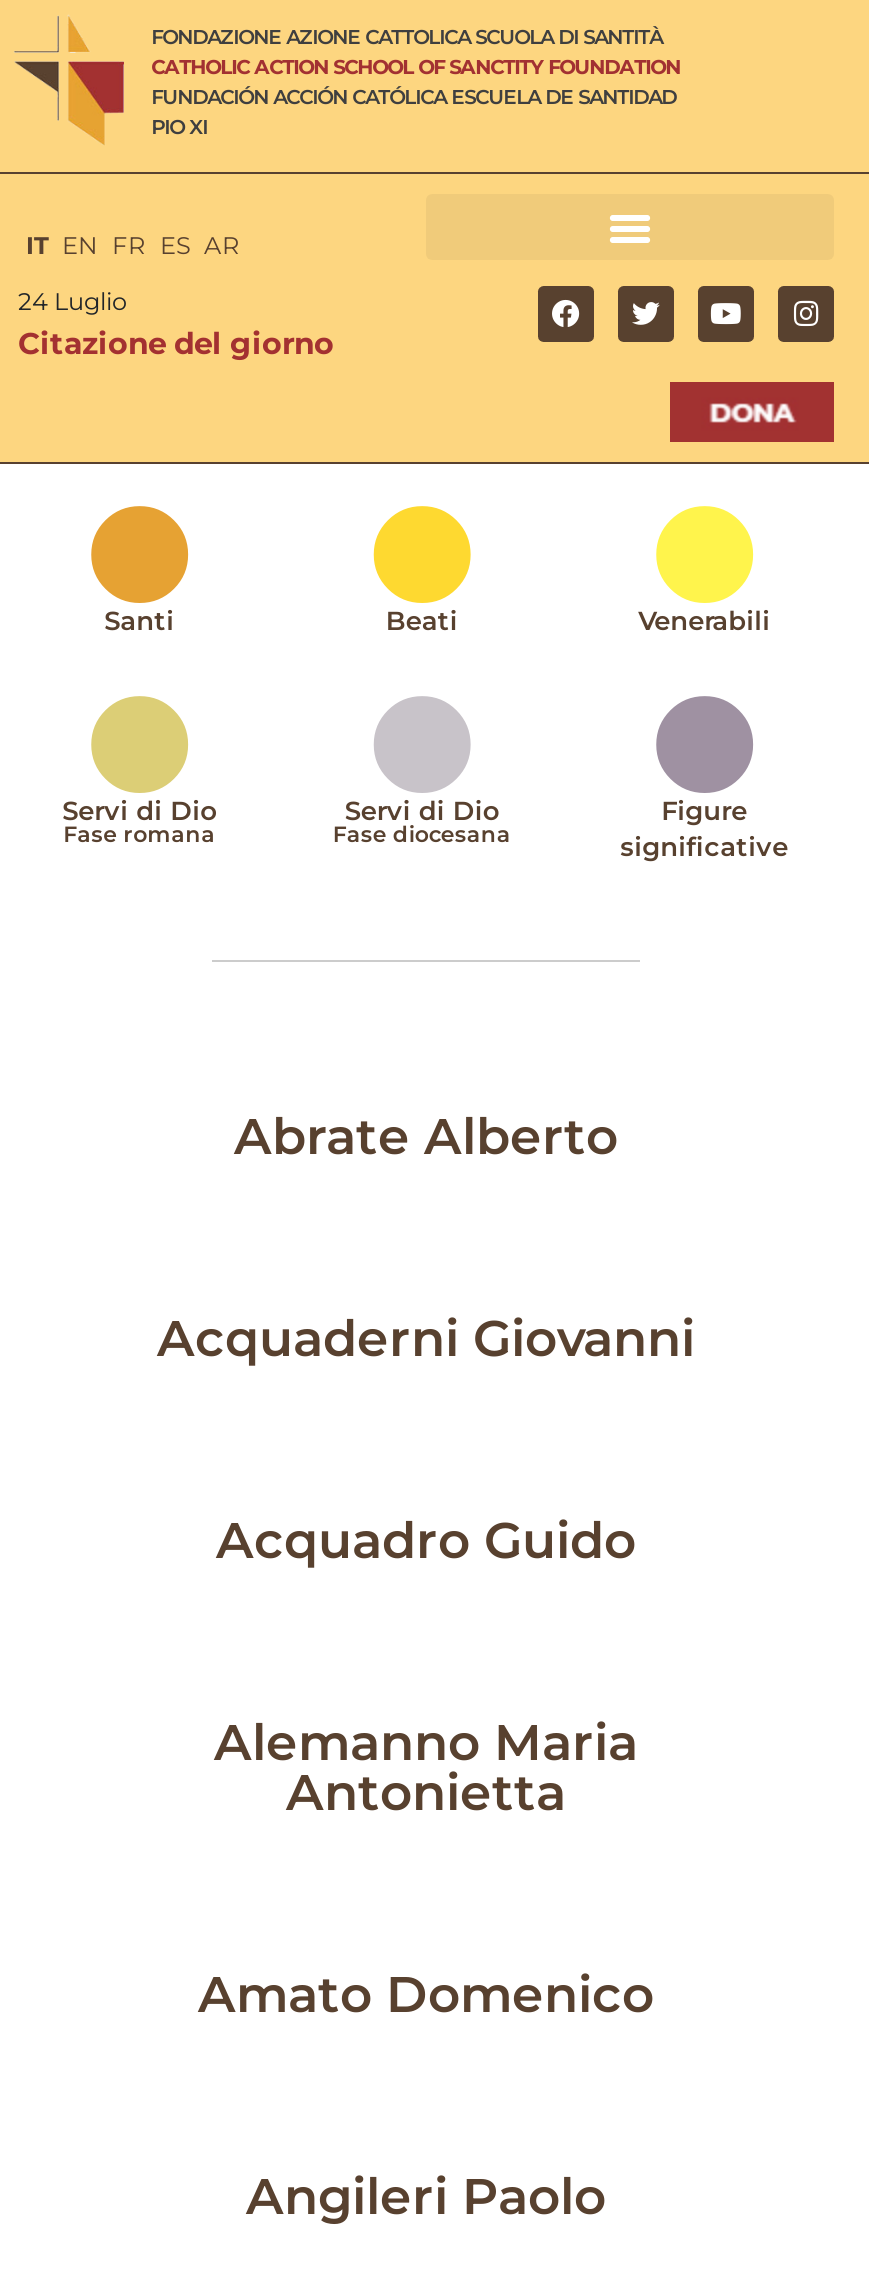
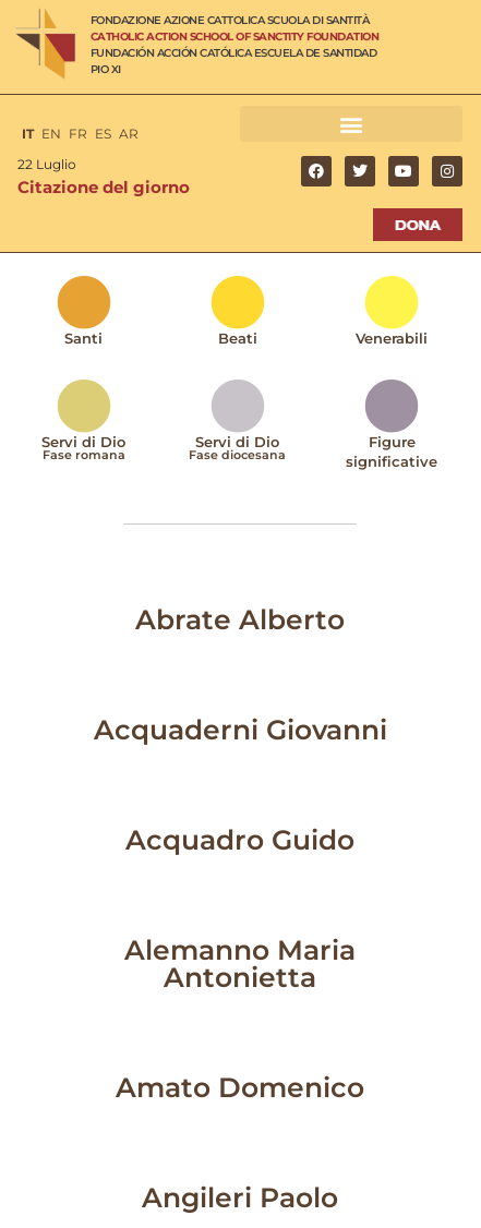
- 24 Luglio
+ 22 Luglio
